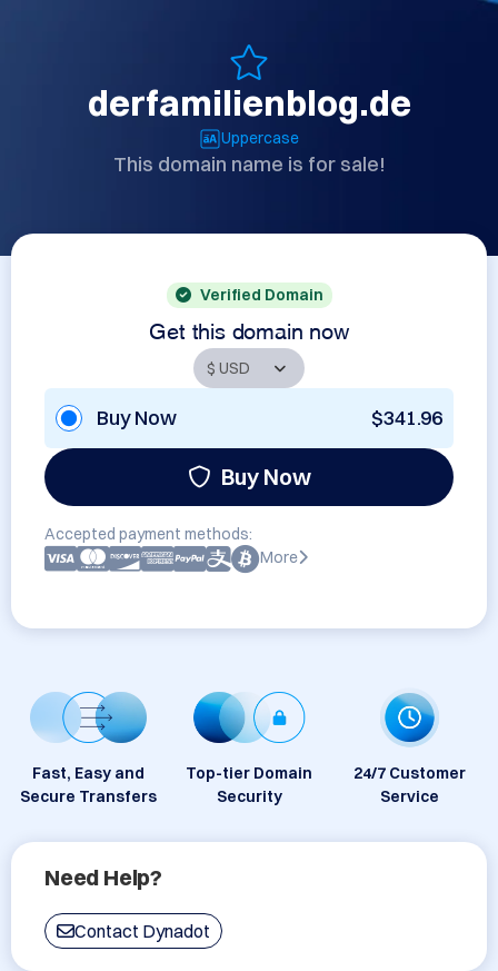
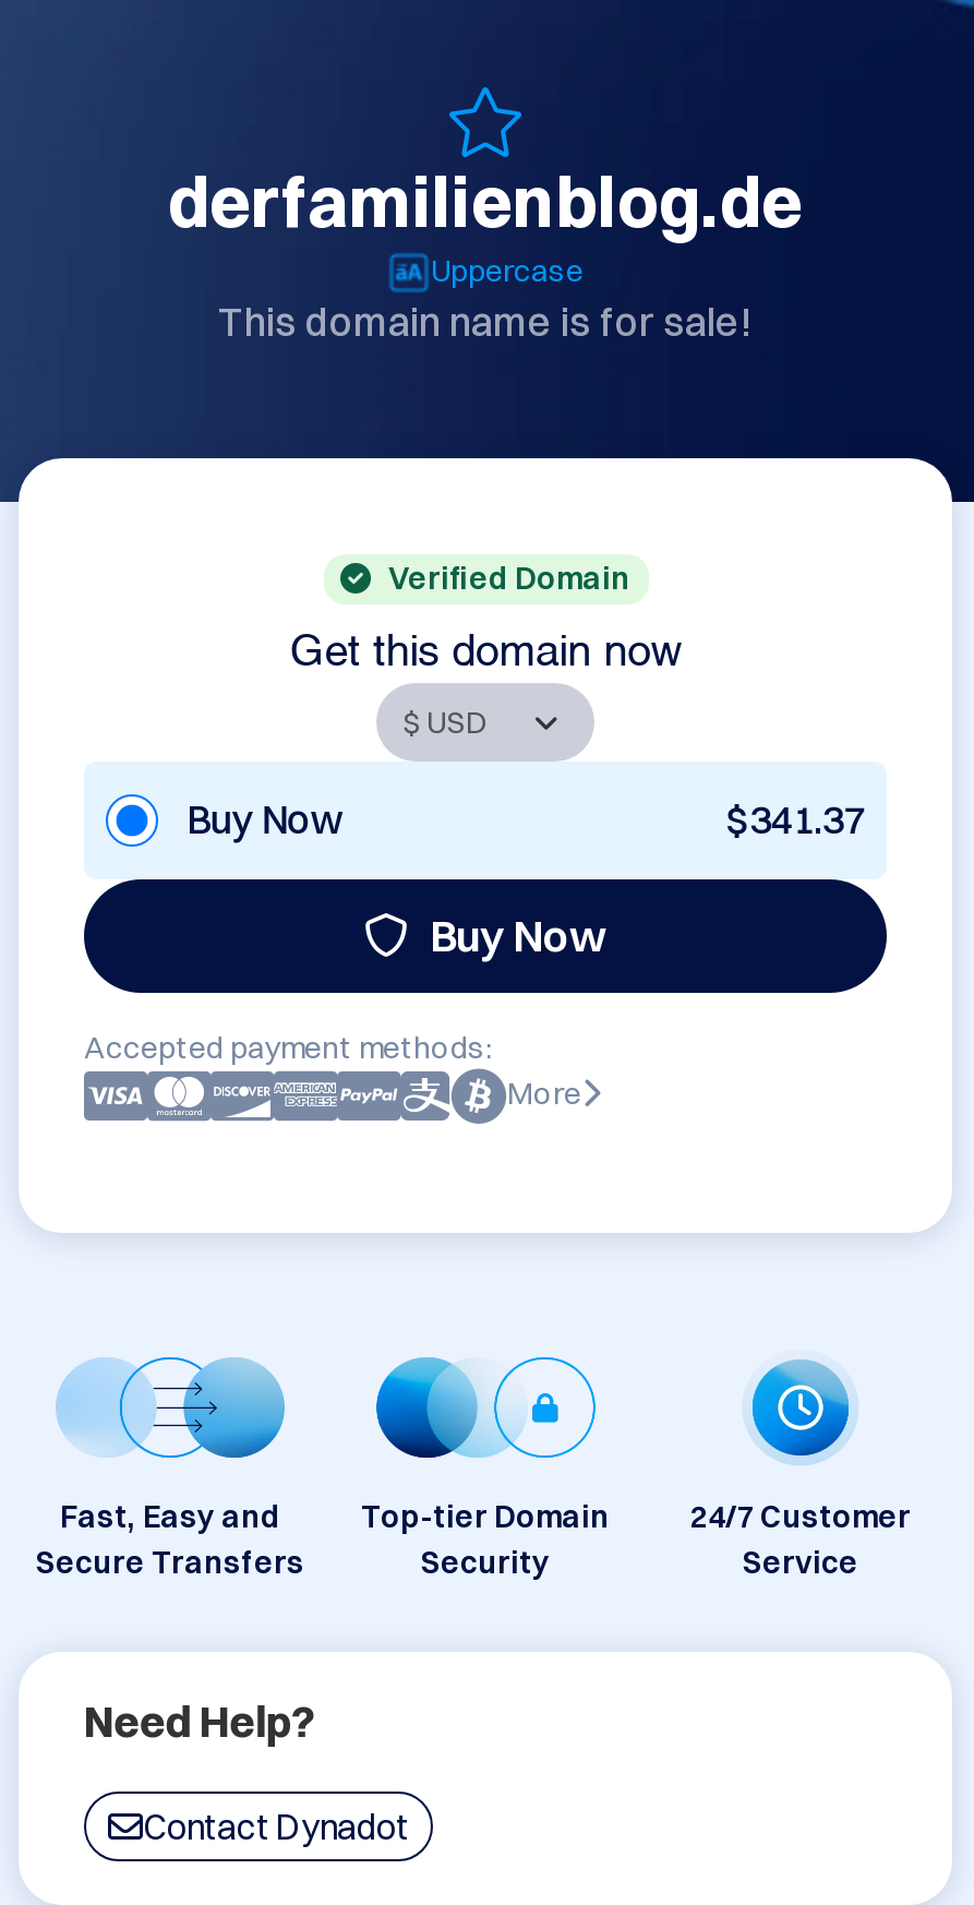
- $341.96
+ $341.37
